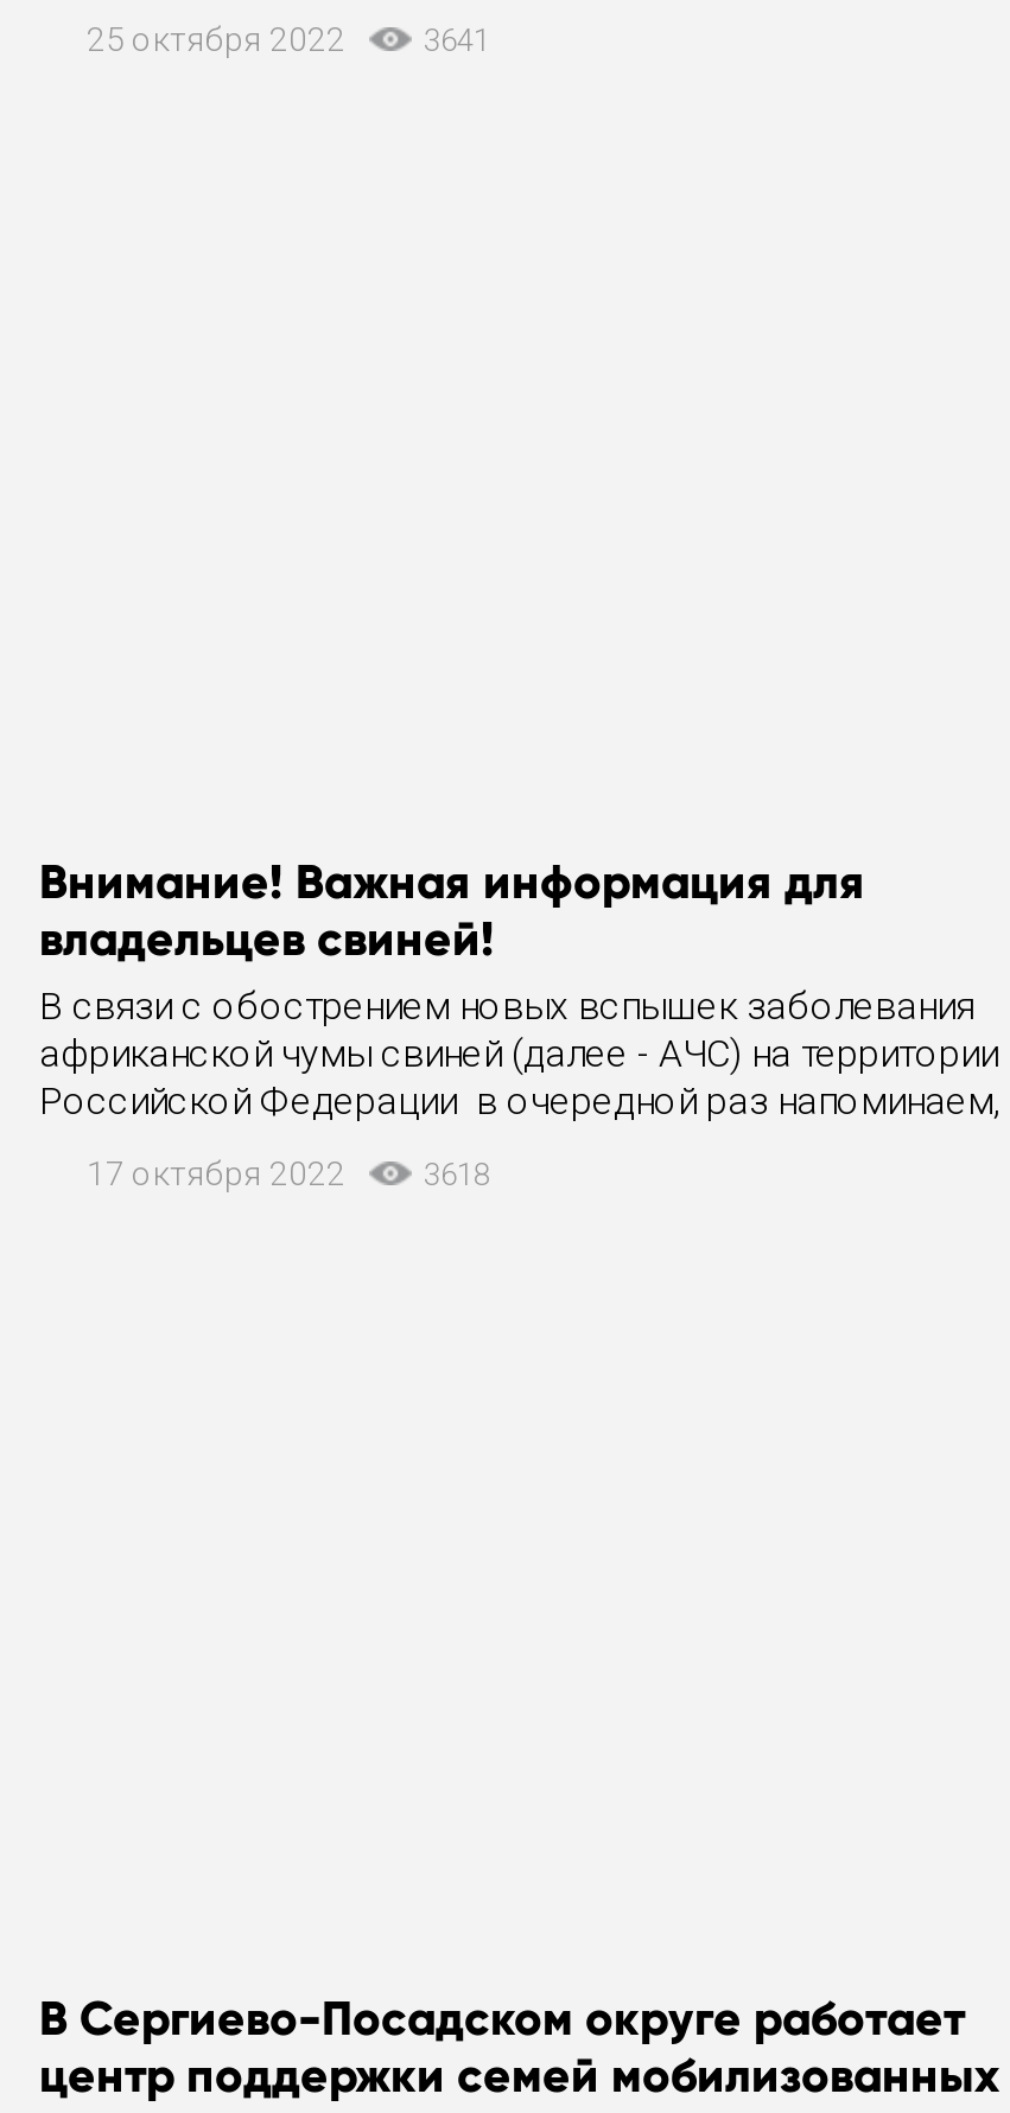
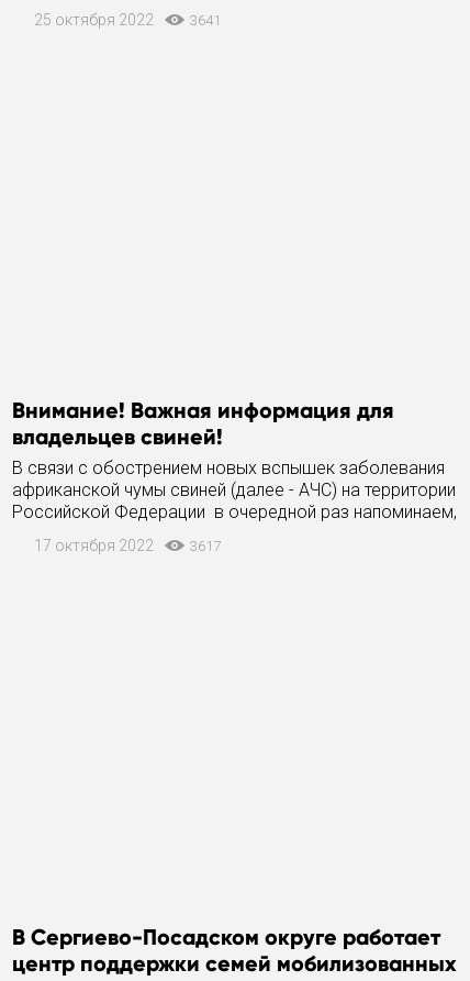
- 17 октября 2022 3618
+ 17 октября 2022 3617
